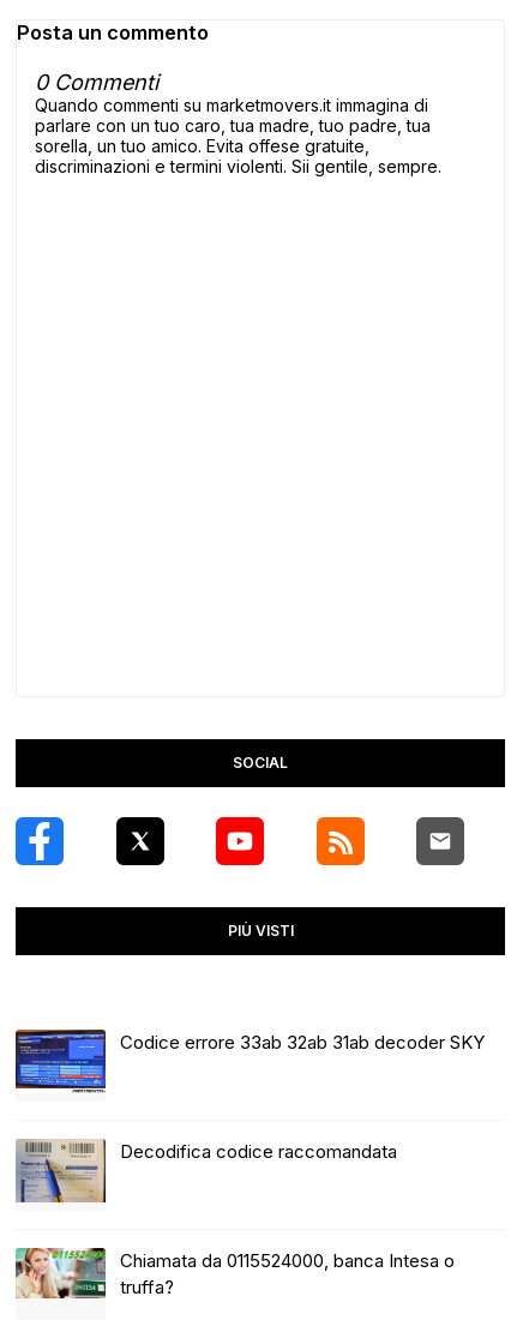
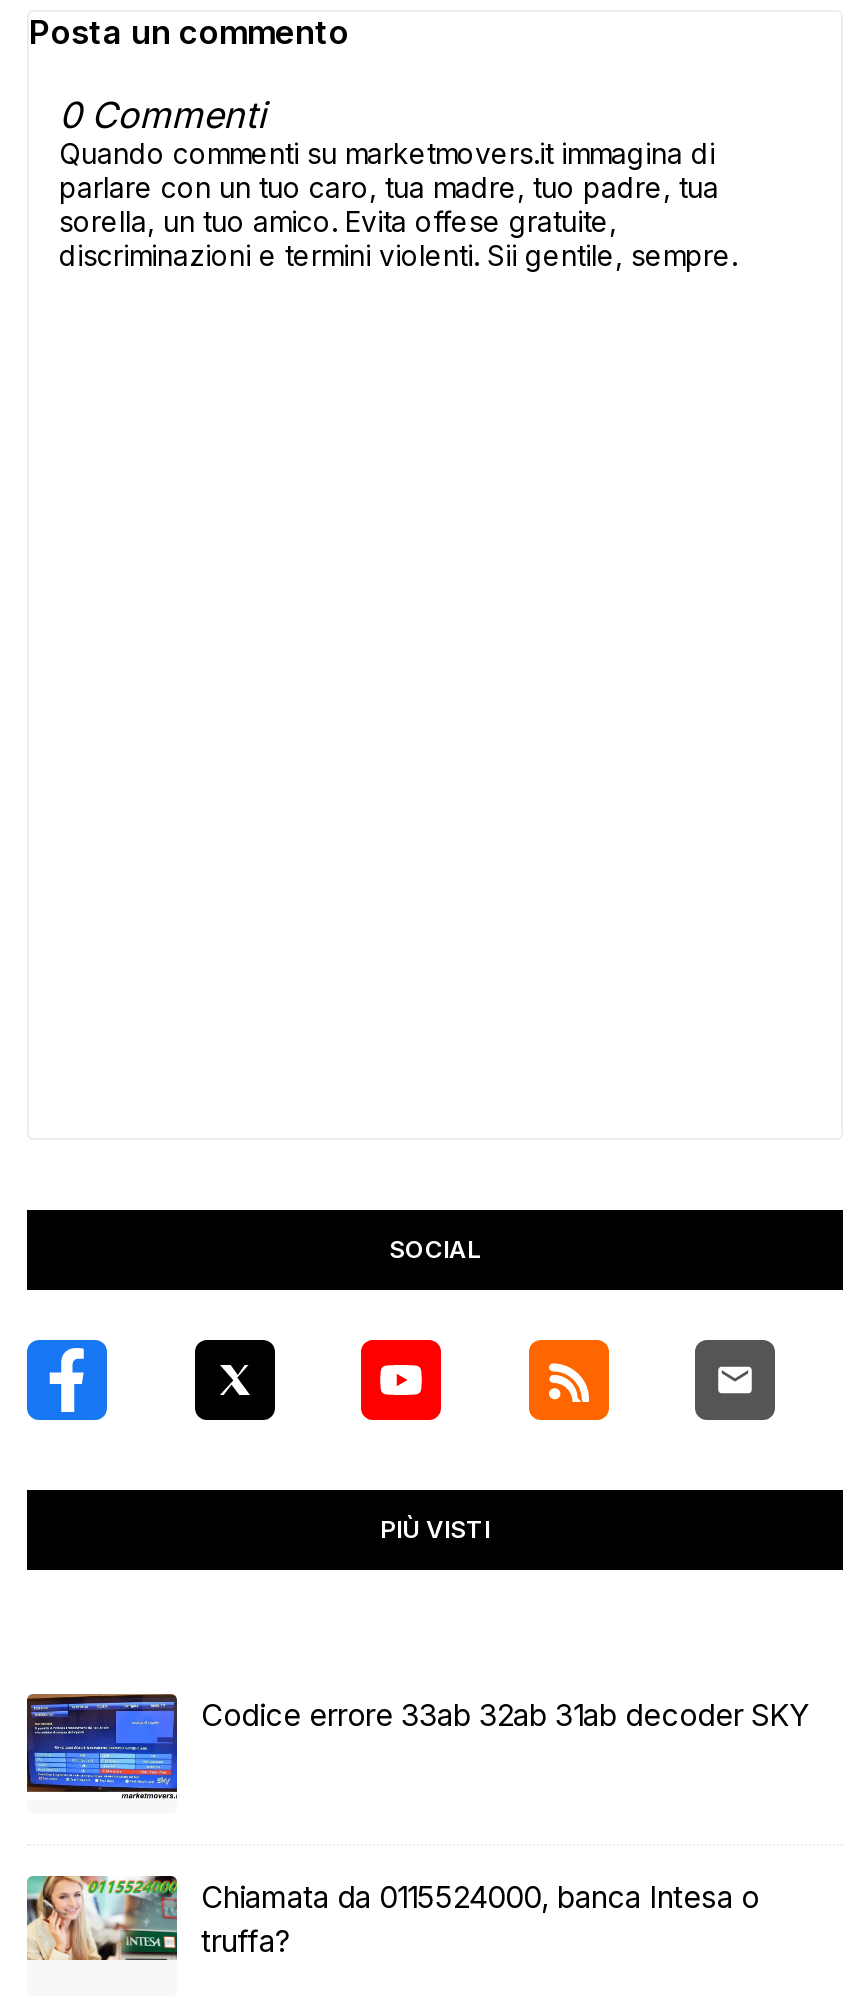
- [image]
- Decodifica codice raccomandata
